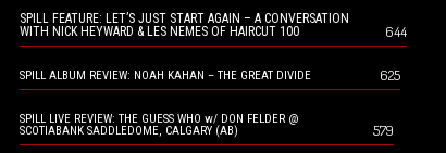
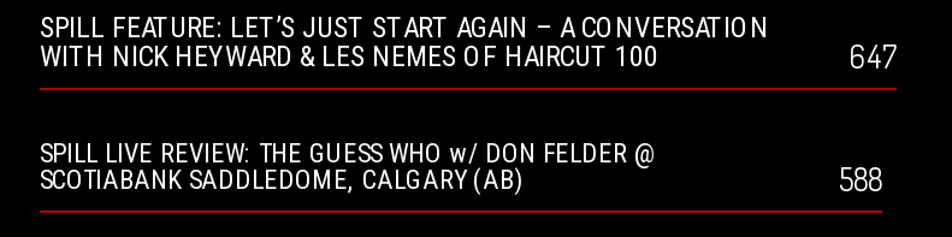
- 644
- SPILL ALBUM REVIEW: NOAH KAHAN – THE GREAT DIVIDE
- 625
+ 647

- 579
+ 588
